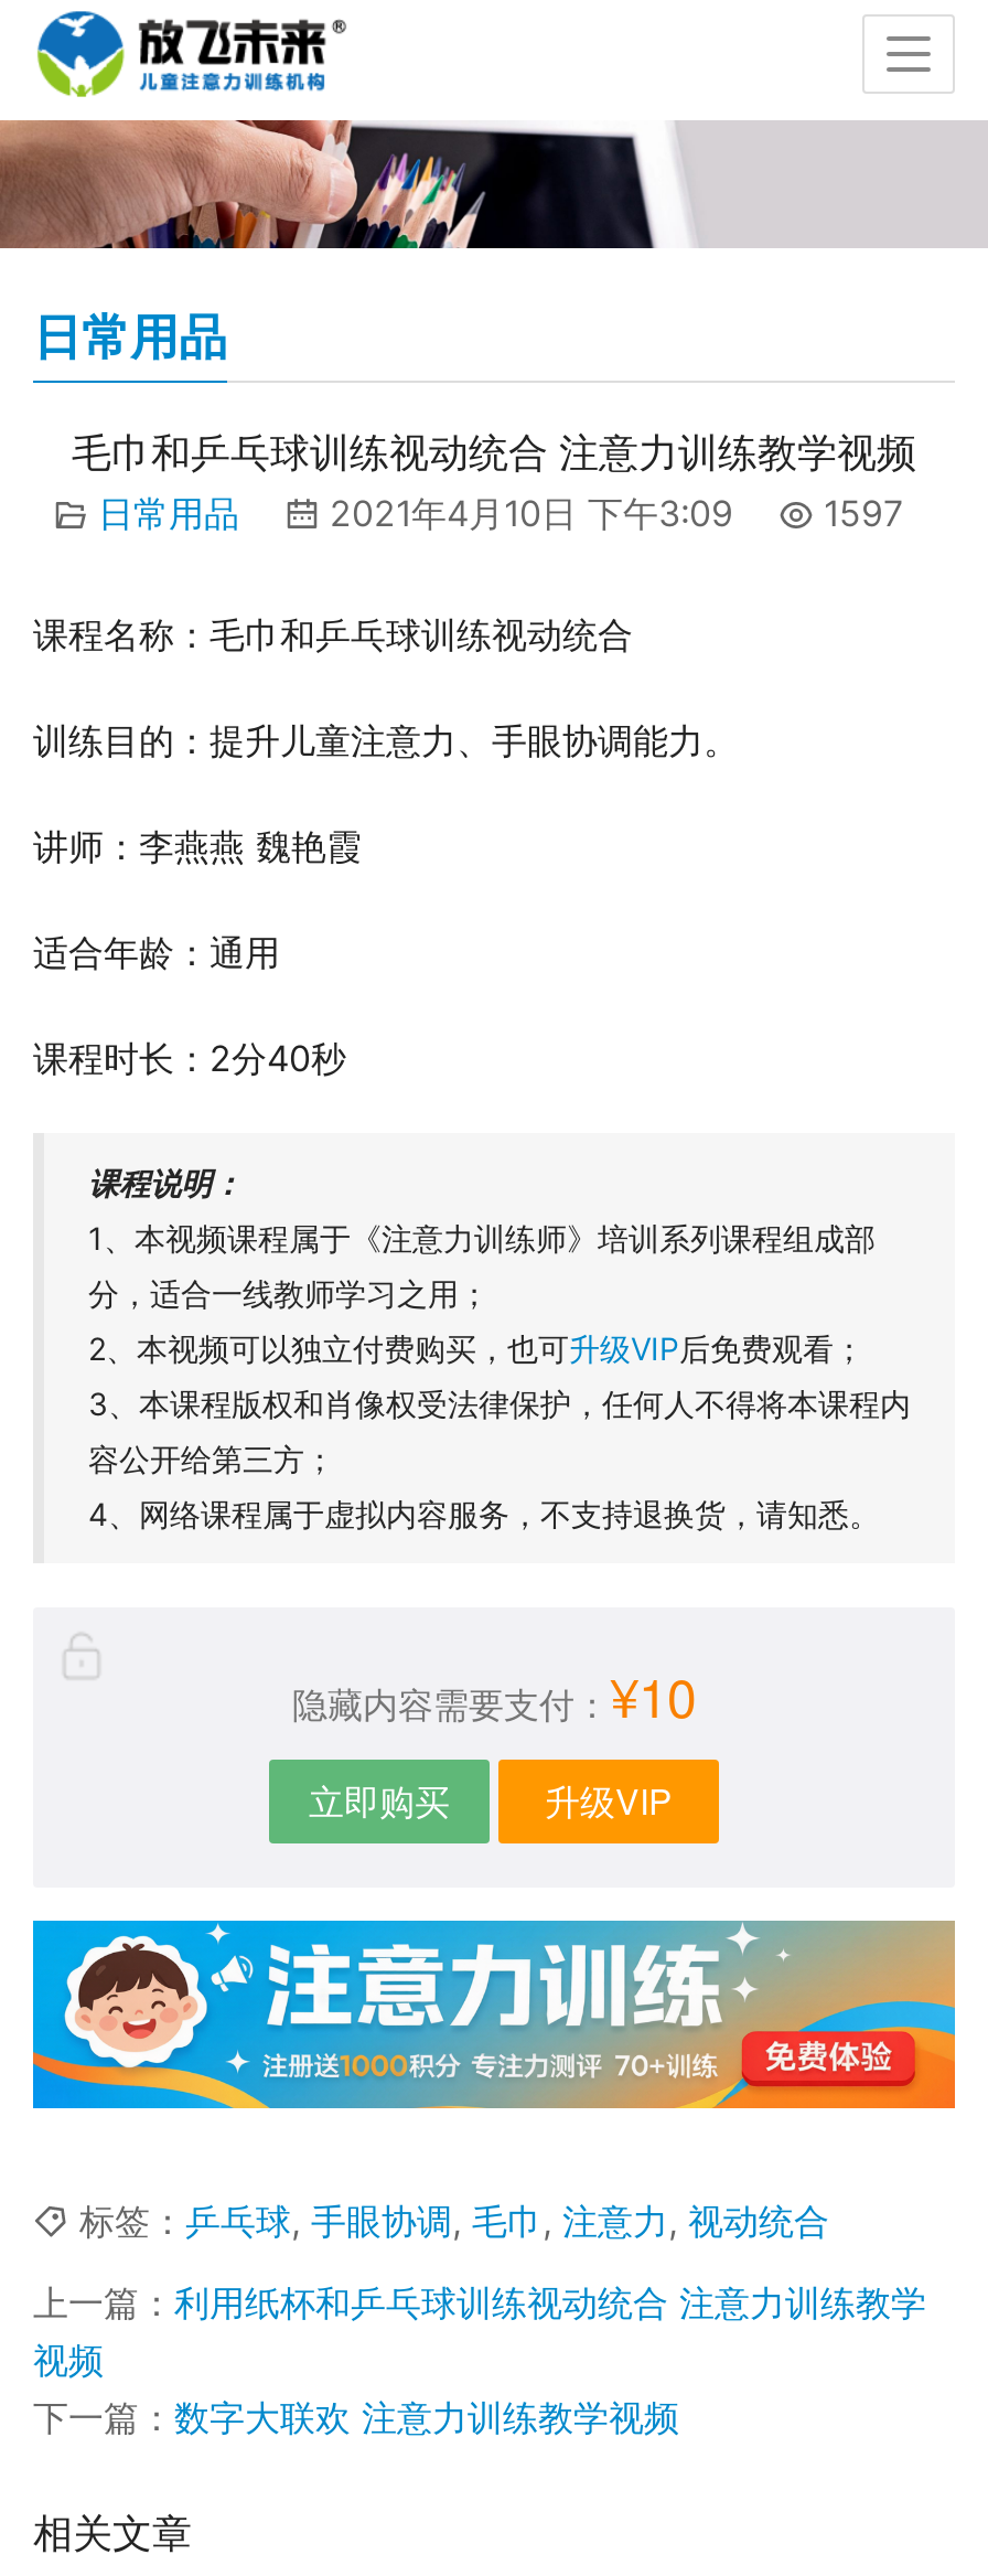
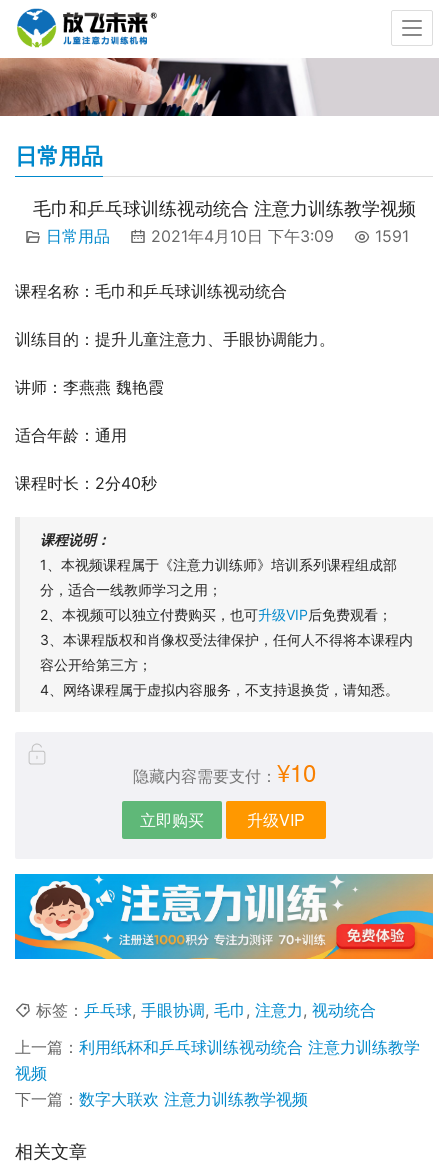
- 日常用品 2021年4月10日 下午3:09 1597
+ 日常用品 2021年4月10日 下午3:09 1591
